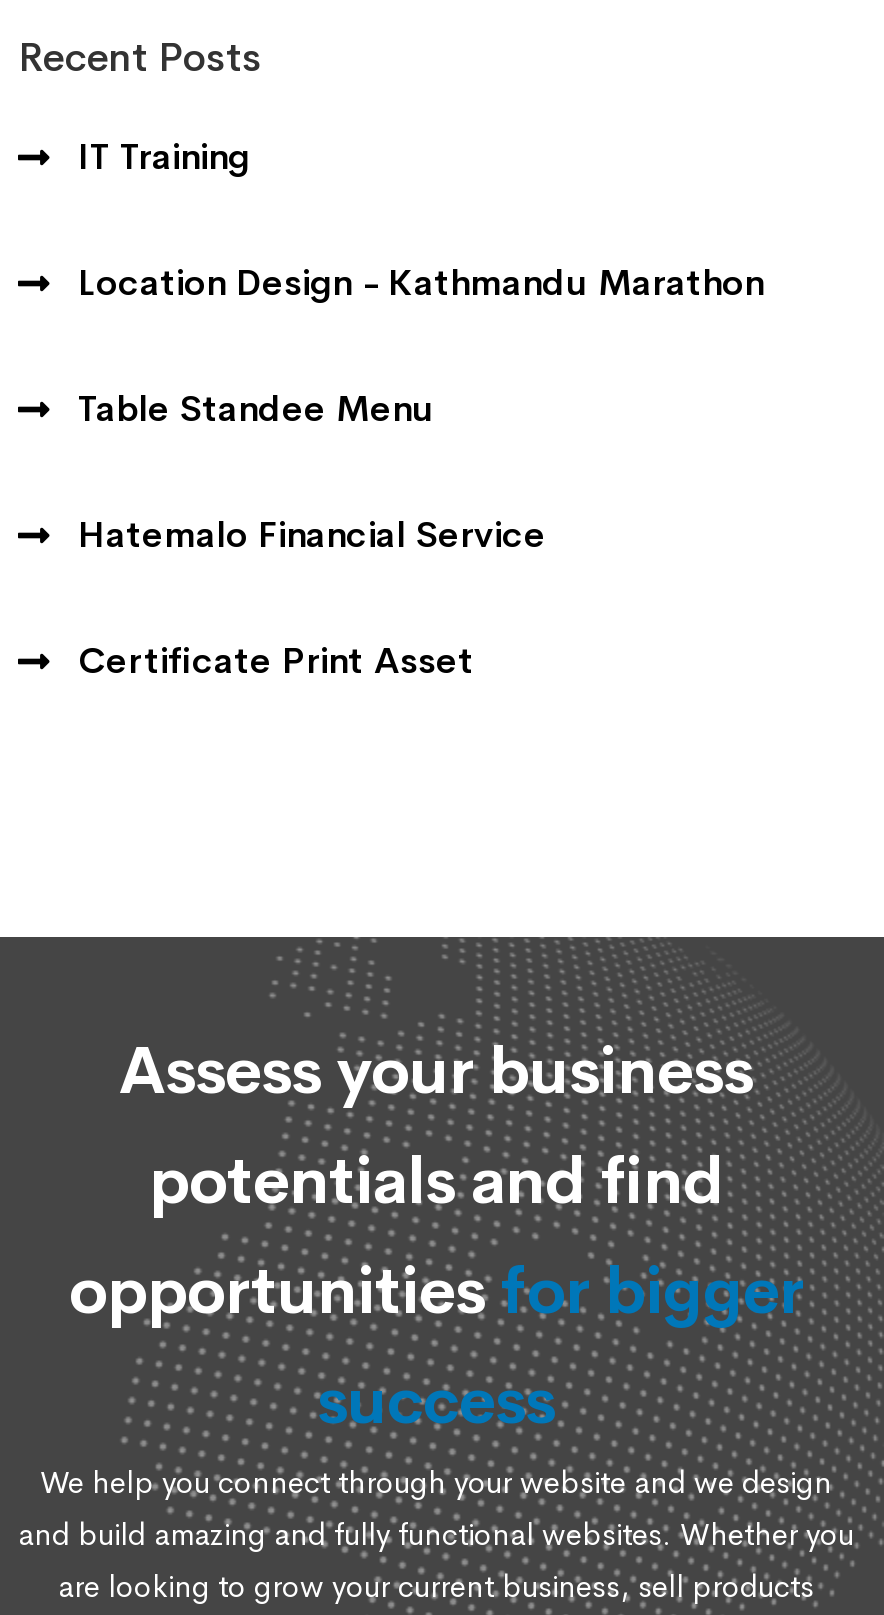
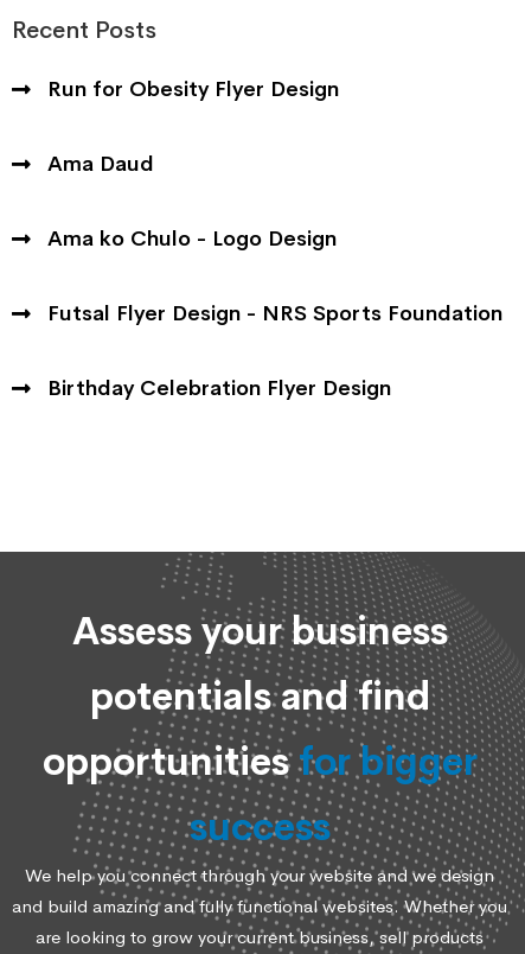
- IT Training
+ Run for Obesity Flyer Design

- Location Design - Kathmandu Marathon
+ Ama Daud

- Table Standee Menu
+ Ama ko Chulo - Logo Design

- Hatemalo Financial Service
+ Futsal Flyer Design - NRS Sports Foundation

- Certificate Print Asset
+ Birthday Celebration Flyer Design
